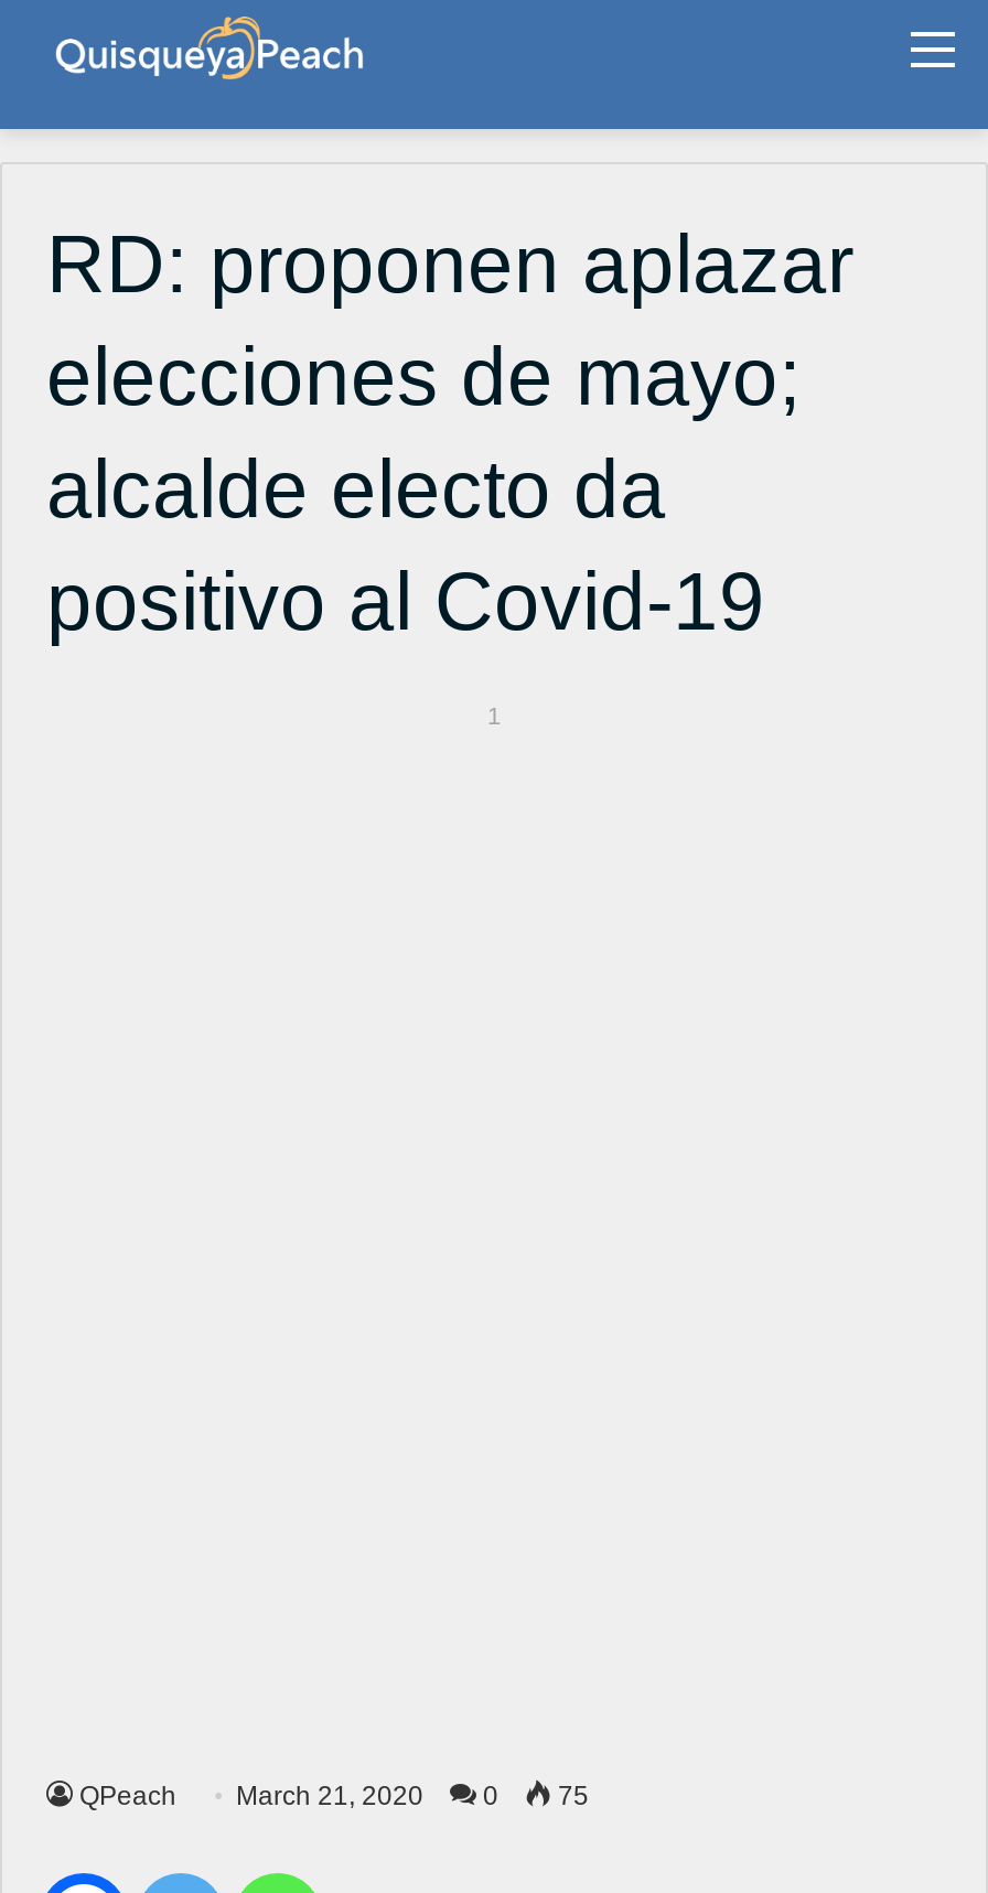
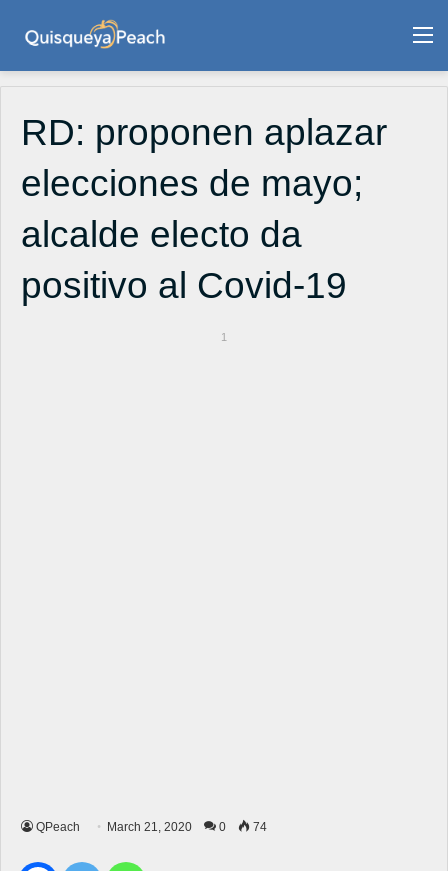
- QPeach March 21, 2020 0 75
+ QPeach March 21, 2020 0 74
